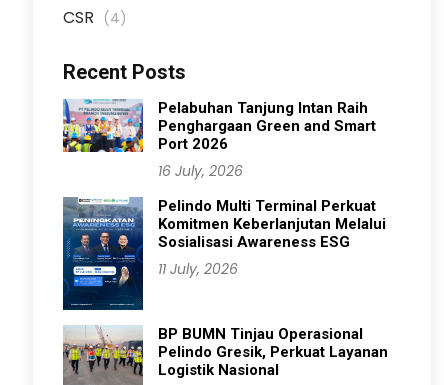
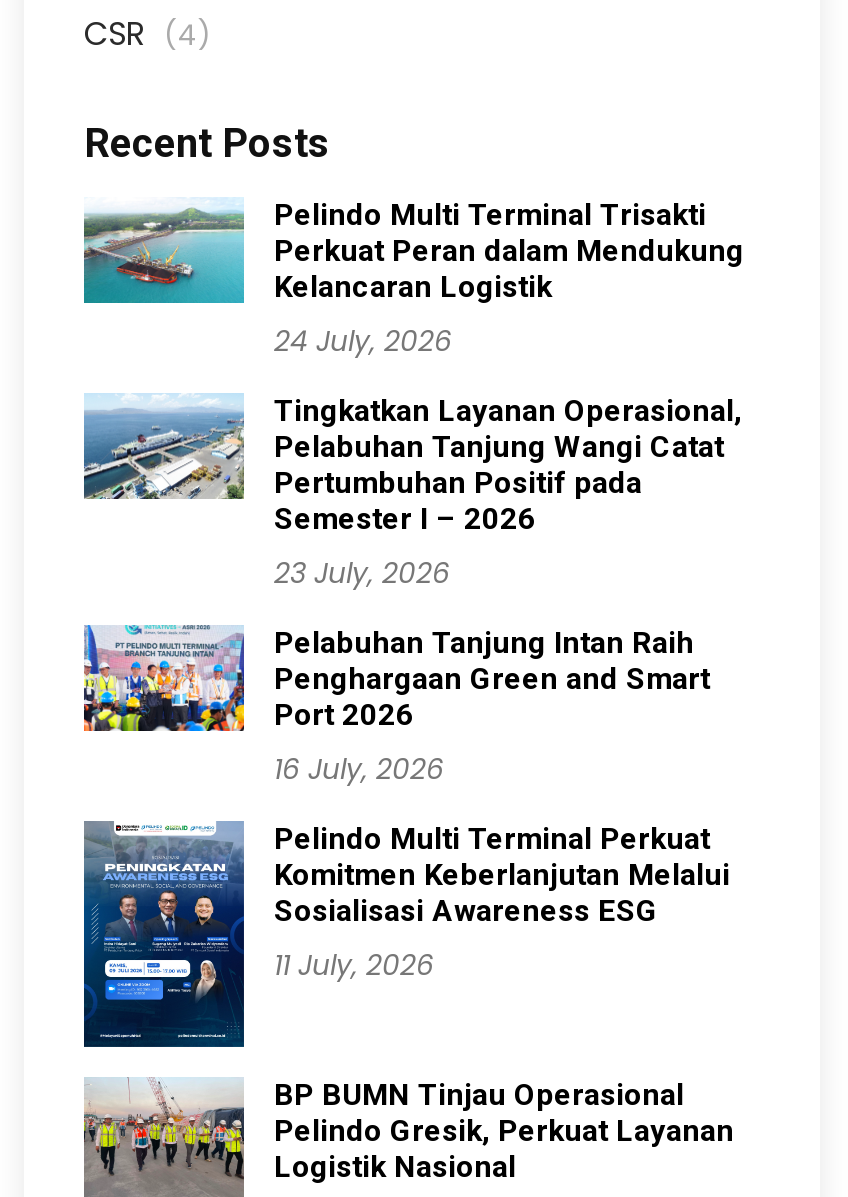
+ [image]
+ Pelindo Multi Terminal Trisakti
+ Perkuat Peran dalam Mendukung
+ Kelancaran Logistik
+ 24 July, 2026
+ Tingkatkan Layanan Operasional,
+ Pelabuhan Tanjung Wangi Catat
+ Pertumbuhan Positif pada
+ Semester I – 2026
+ 23 July, 2026

+ [image]
